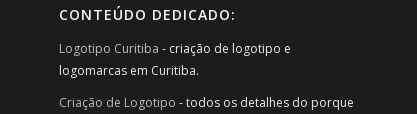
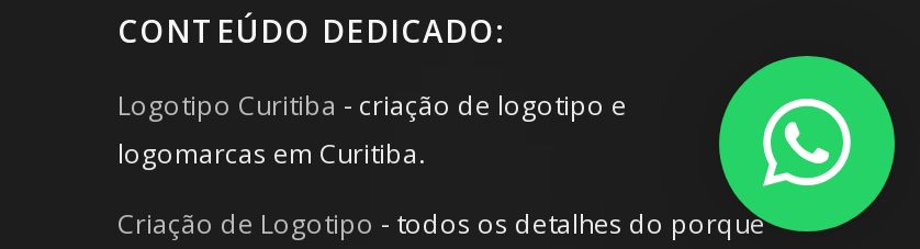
+ [image]
